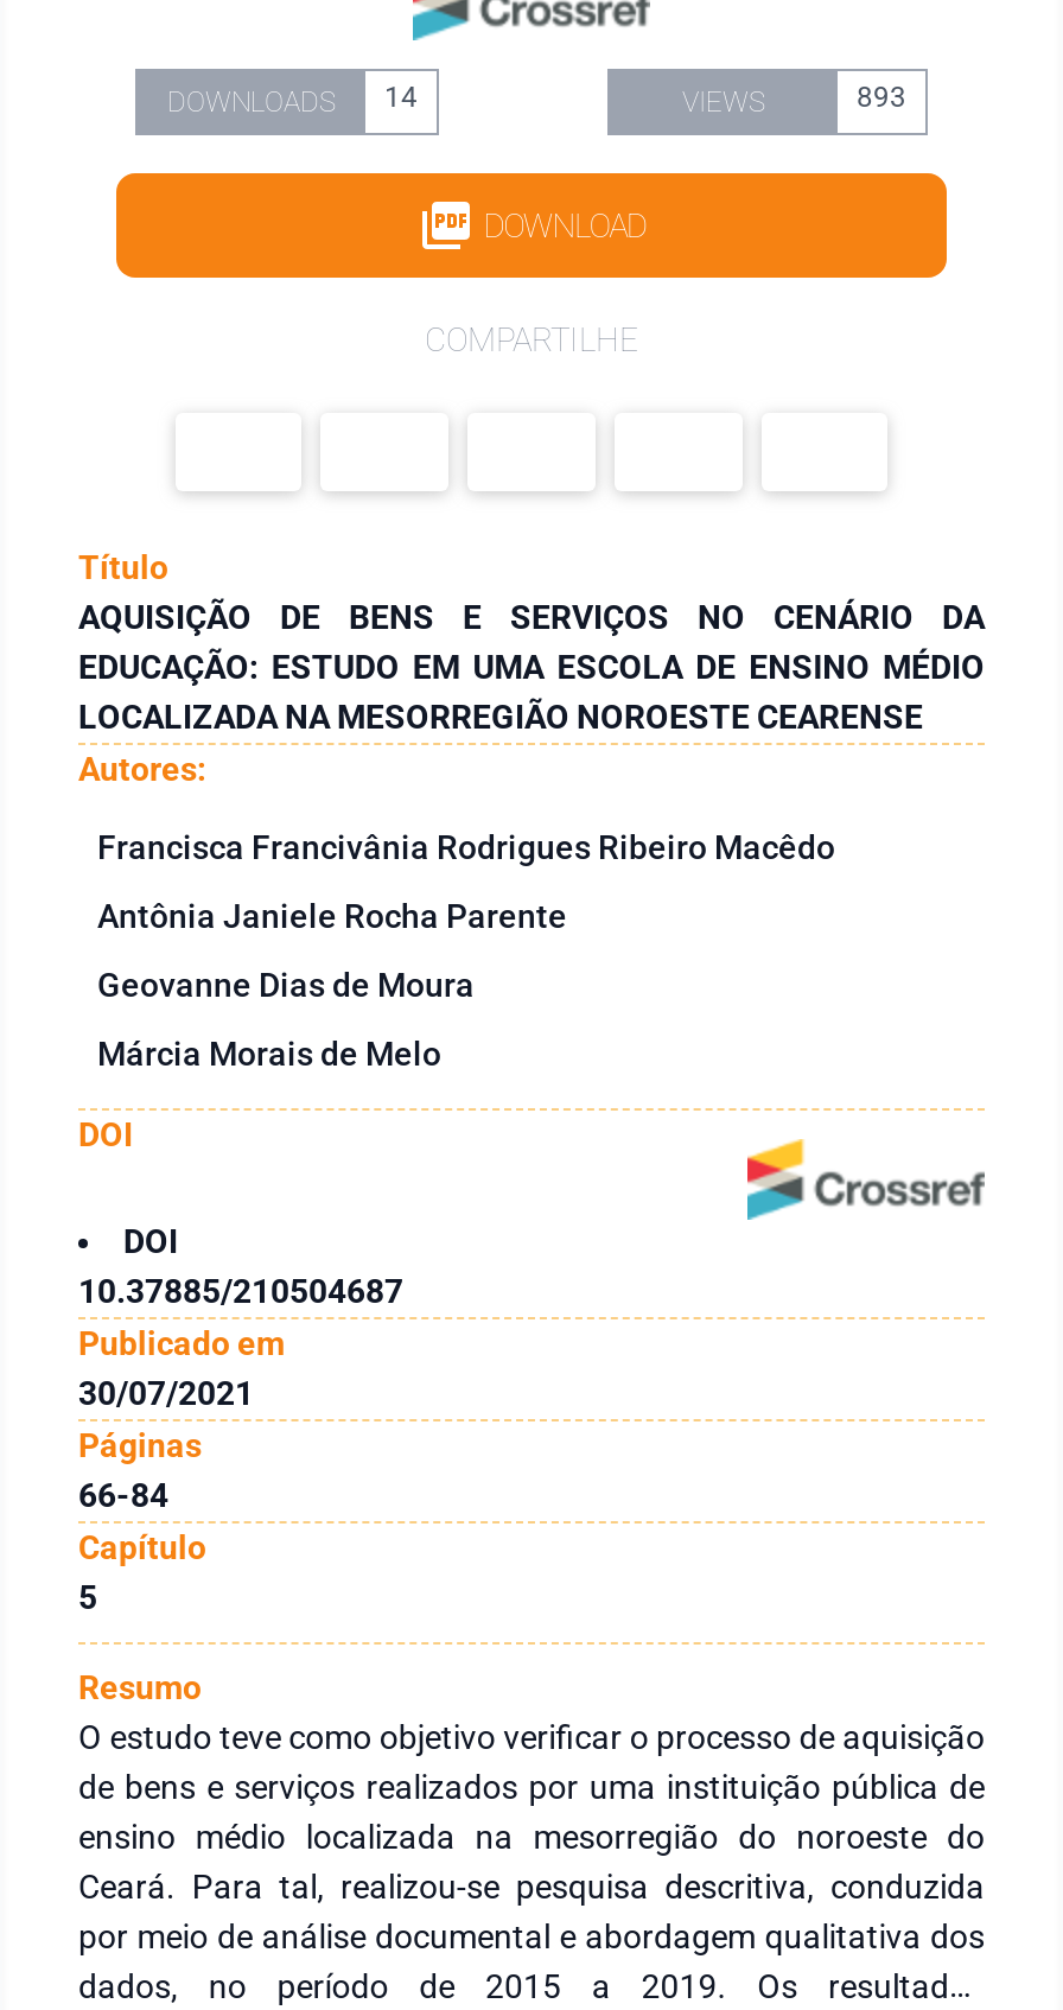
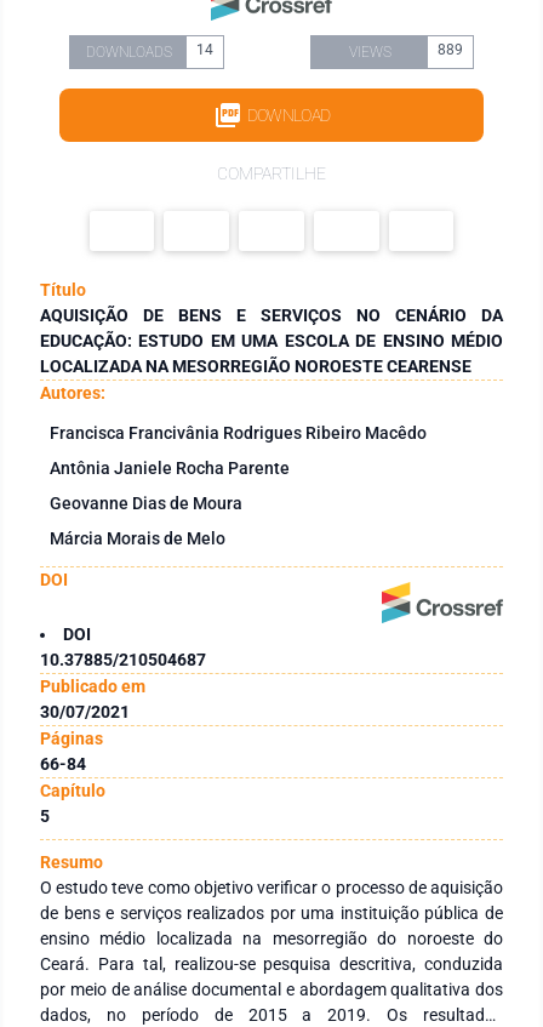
- 893
+ 889
